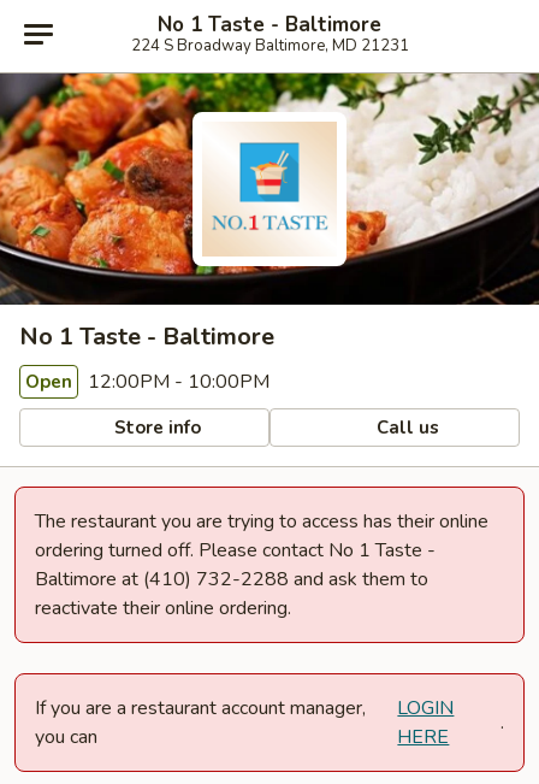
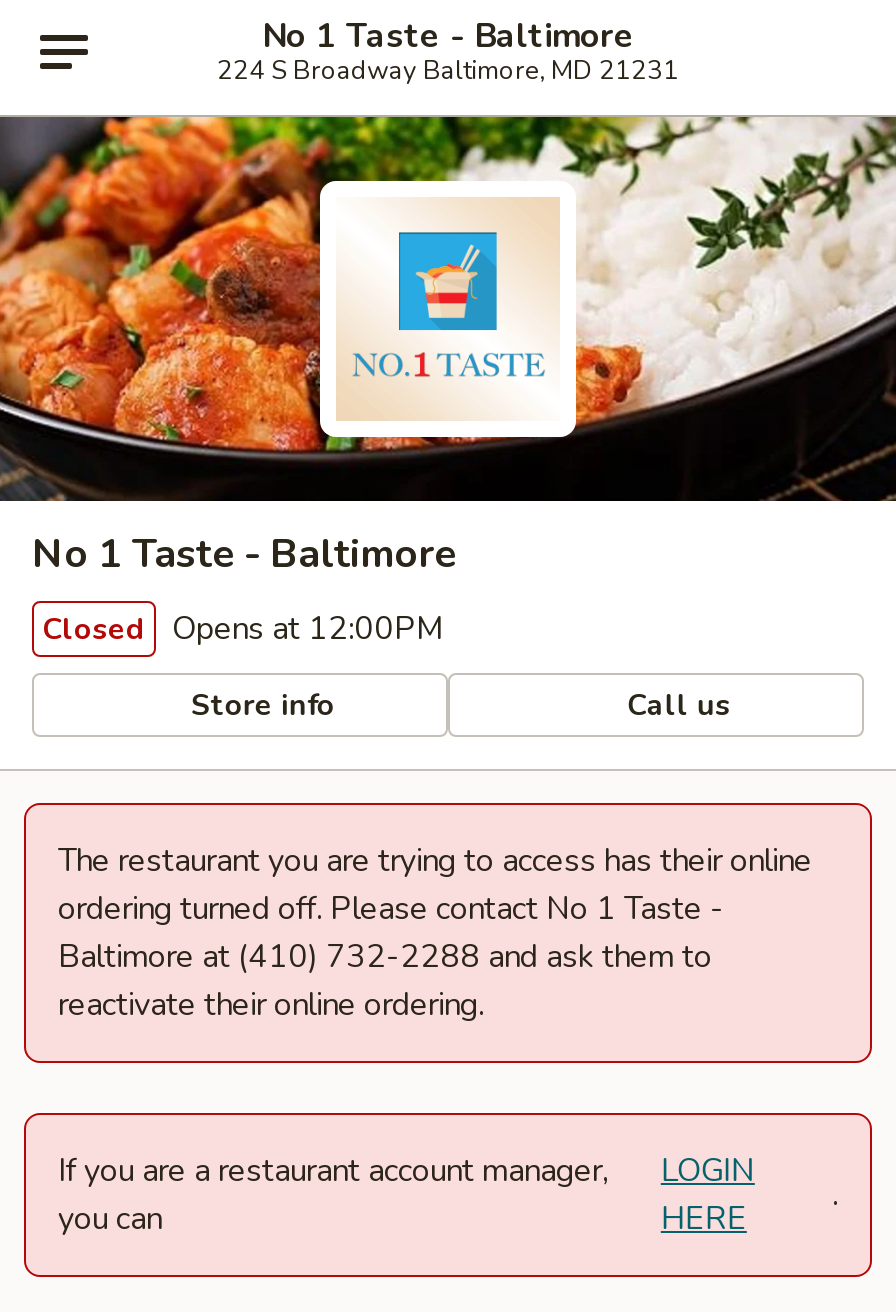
- Open 12:00PM - 10:00PM
+ Closed Opens at 12:00PM
